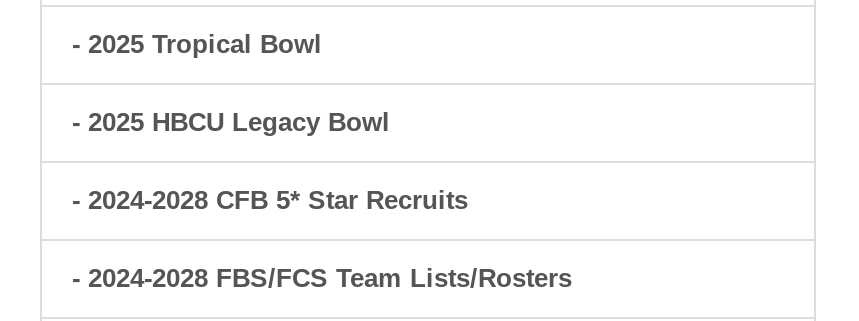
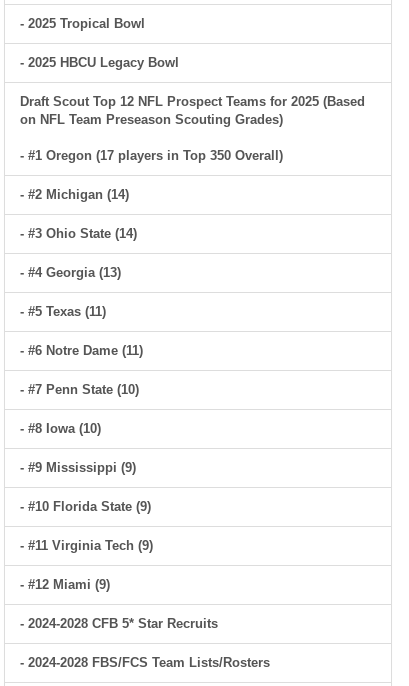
+ Draft Scout Top 12 NFL Prospect Teams for 2025 (Based
+ on NFL Team Preseason Scouting Grades)
+ - #1 Oregon (17 players in Top 350 Overall)
+ - #2 Michigan (14)
+ - #3 Ohio State (14)
+ - #4 Georgia (13)
+ - #5 Texas (11)
+ - #6 Notre Dame (11)
+ - #7 Penn State (10)
+ - #8 Iowa (10)
+ - #9 Mississippi (9)
+ - #10 Florida State (9)
+ - #11 Virginia Tech (9)
+ - #12 Miami (9)
